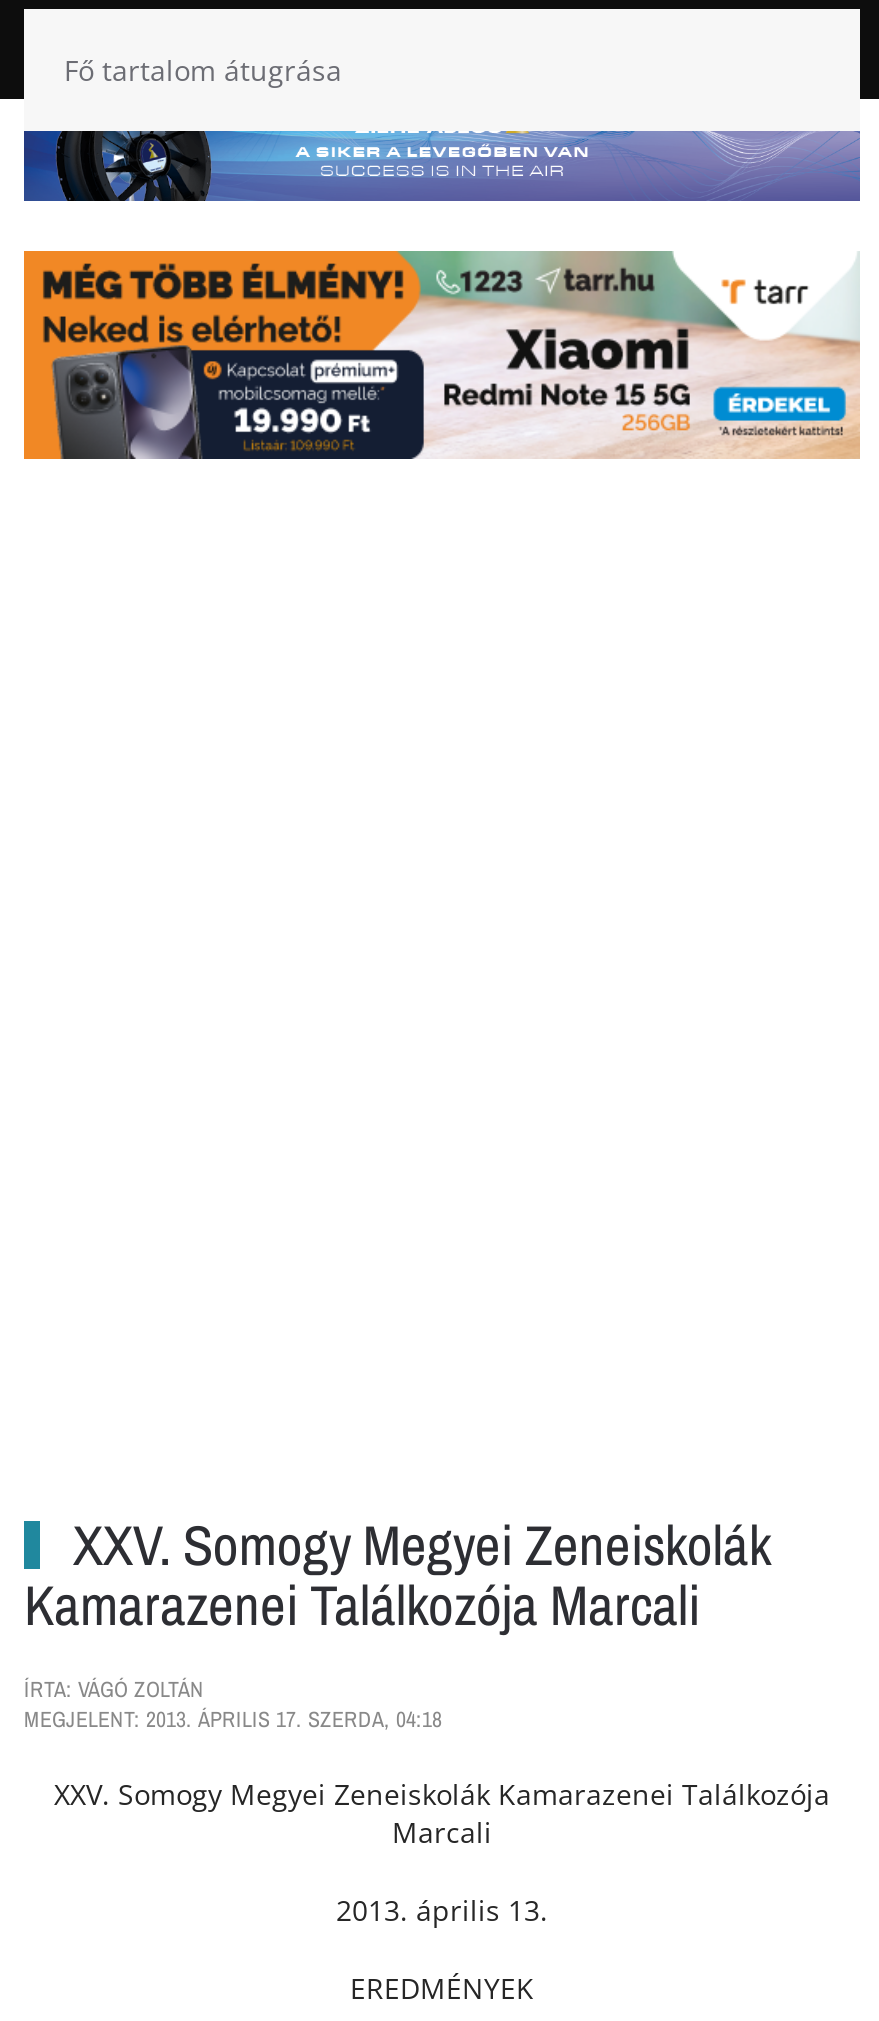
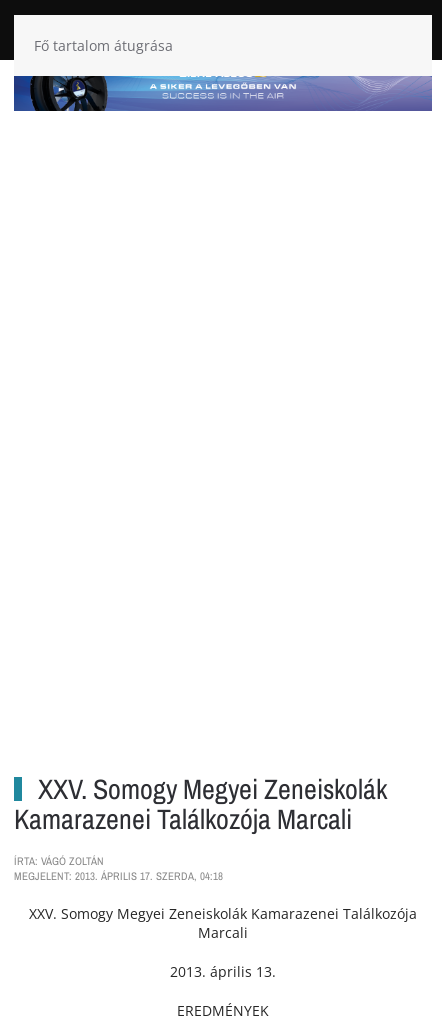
- [image]
